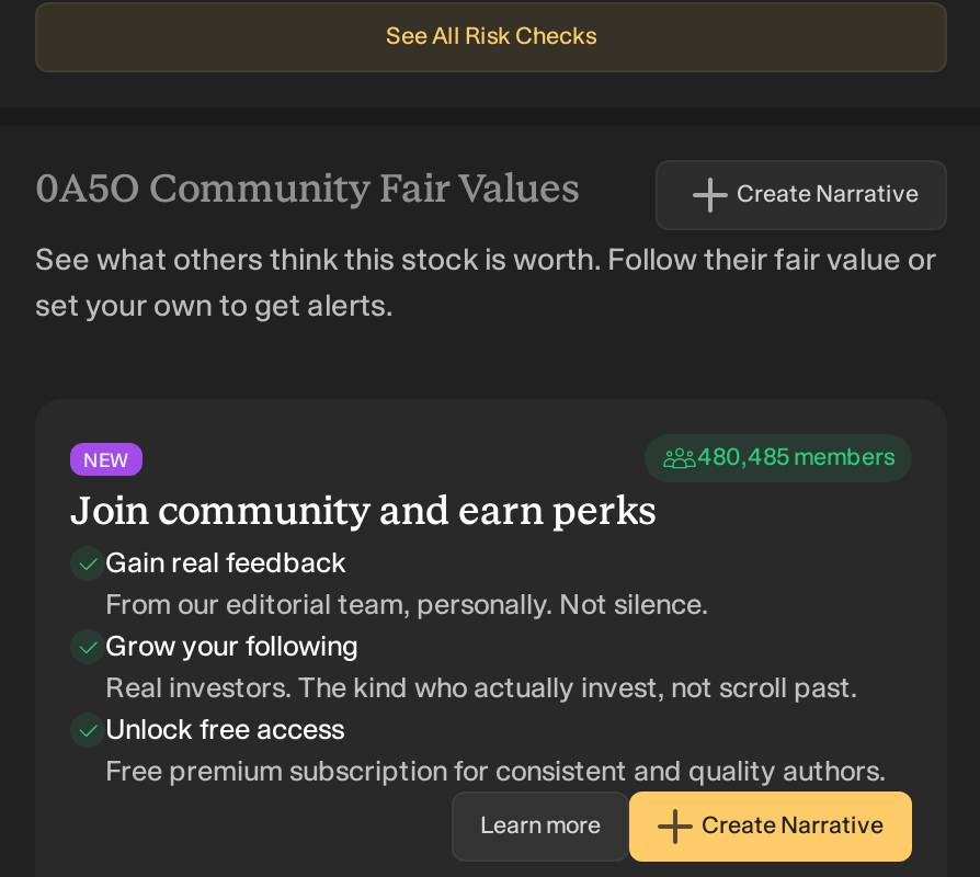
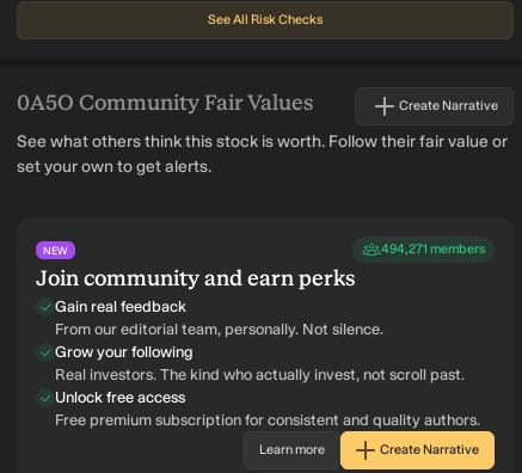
- 480,485 members
+ 494,271 members
